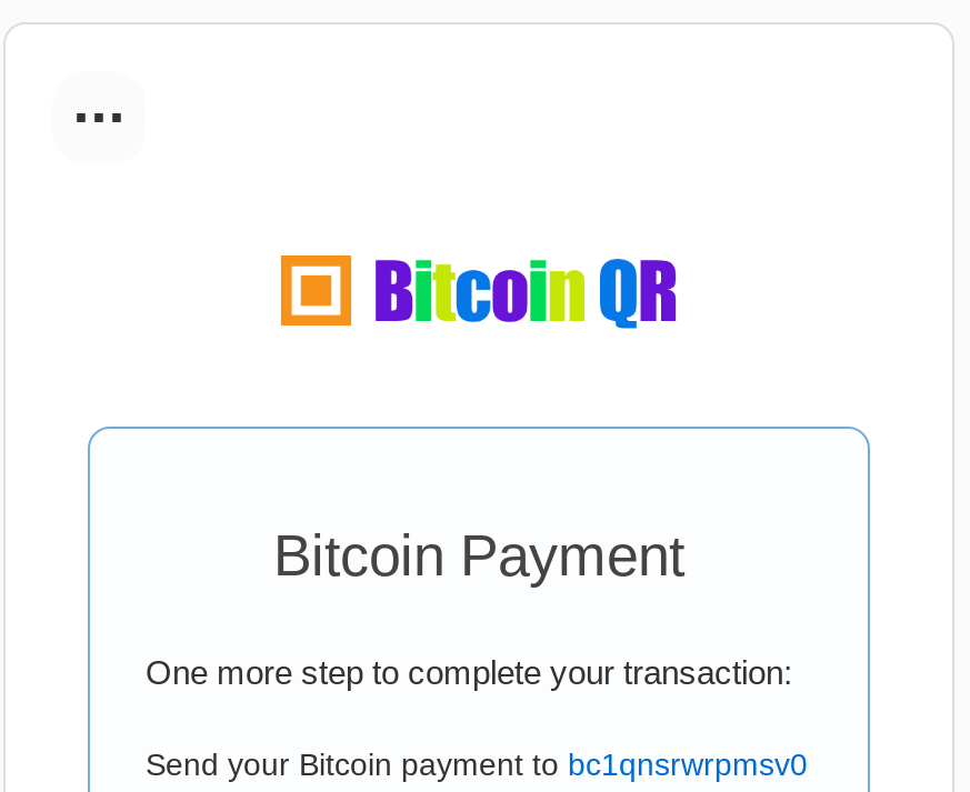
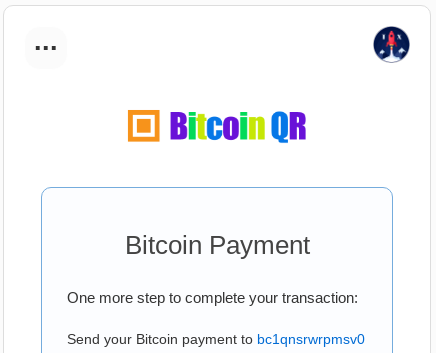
+ [image]
